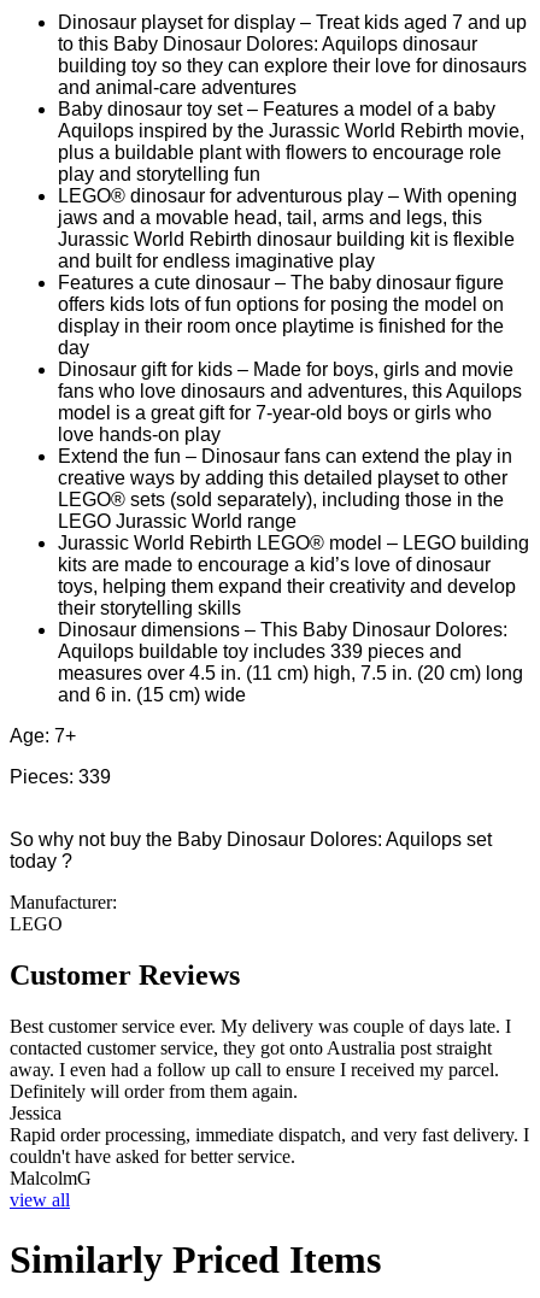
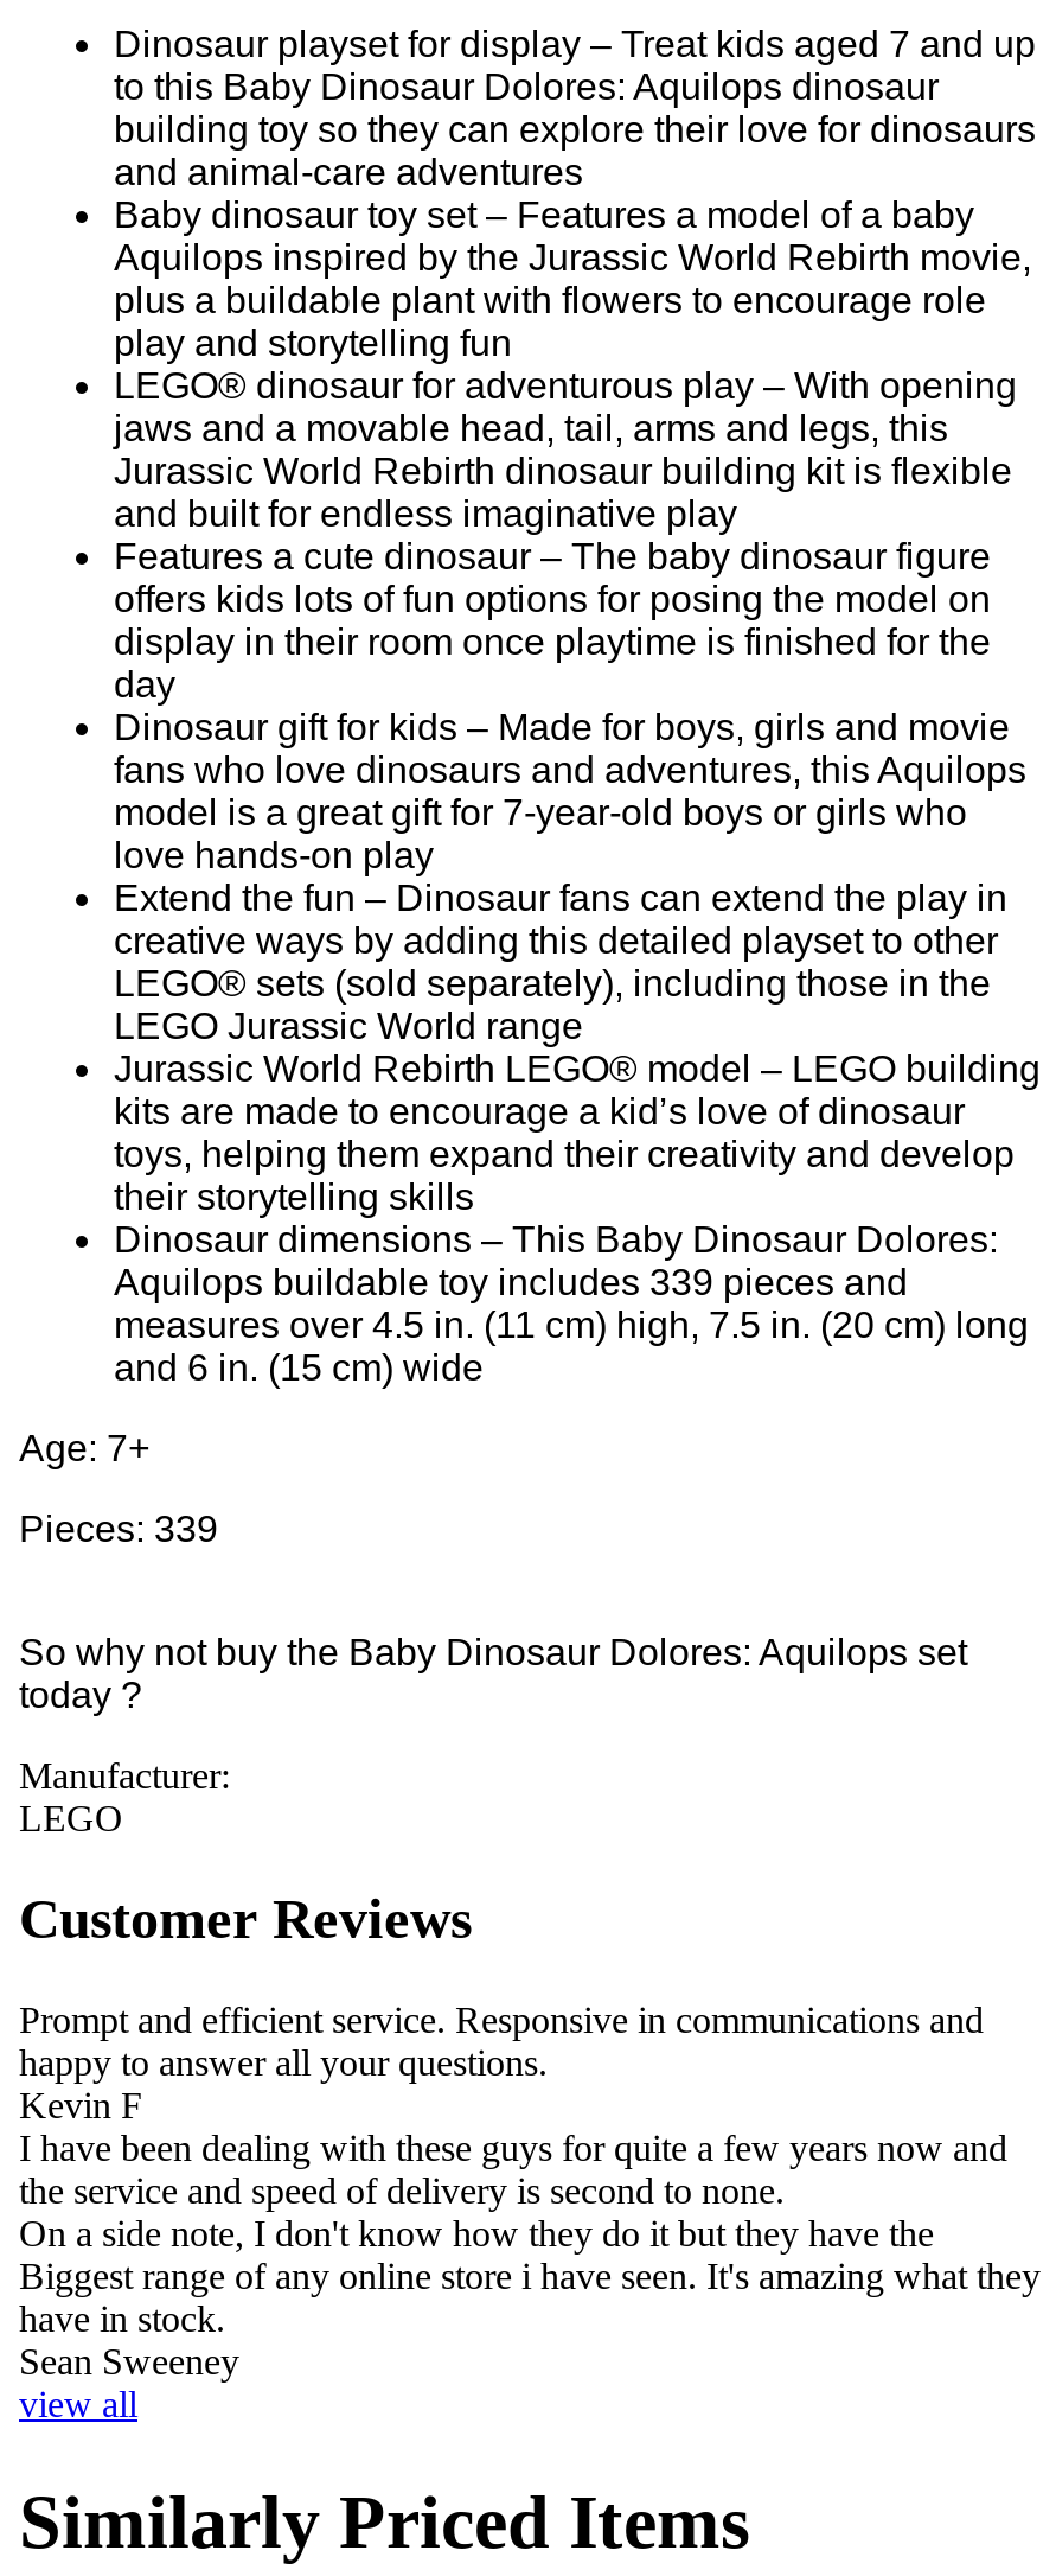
- Best customer service ever. My delivery was couple of days late. I
- contacted customer service, they got onto Australia post straight
- away. I even had a follow up call to ensure I received my parcel.
- Definitely will order from them again.
- Jessica
- Rapid order processing, immediate dispatch, and very fast delivery. I
- couldn't have asked for better service.
- MalcolmG
+ Prompt and efficient service. Responsive in communications and
+ happy to answer all your questions.
+ Kevin F
+ I have been dealing with these guys for quite a few years now and
+ the service and speed of delivery is second to none.
+ On a side note, I don't know how they do it but they have the
+ Biggest range of any online store i have seen. It's amazing what they
+ have in stock.
+ Sean Sweeney
